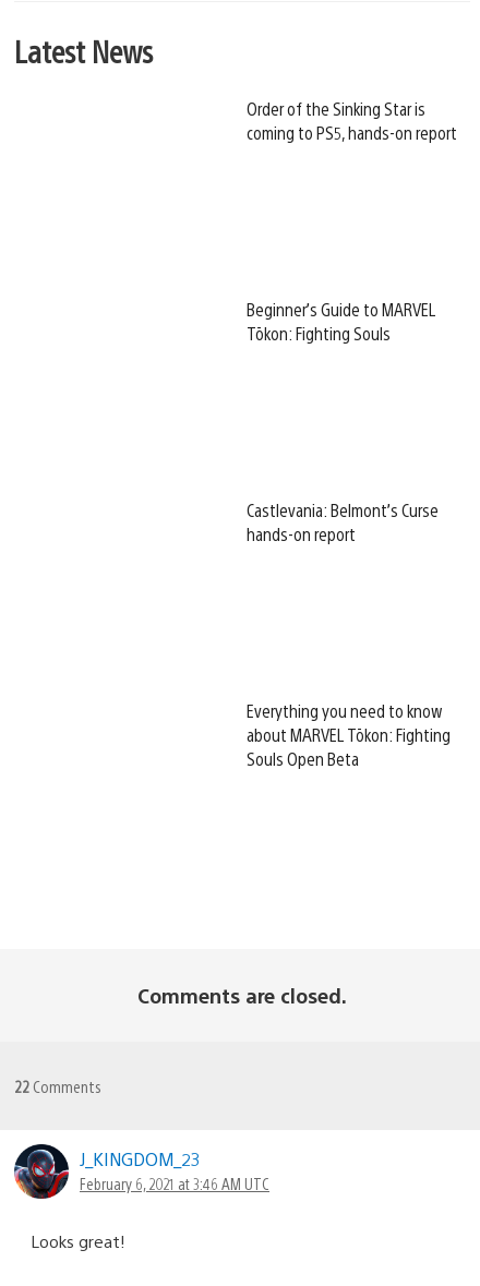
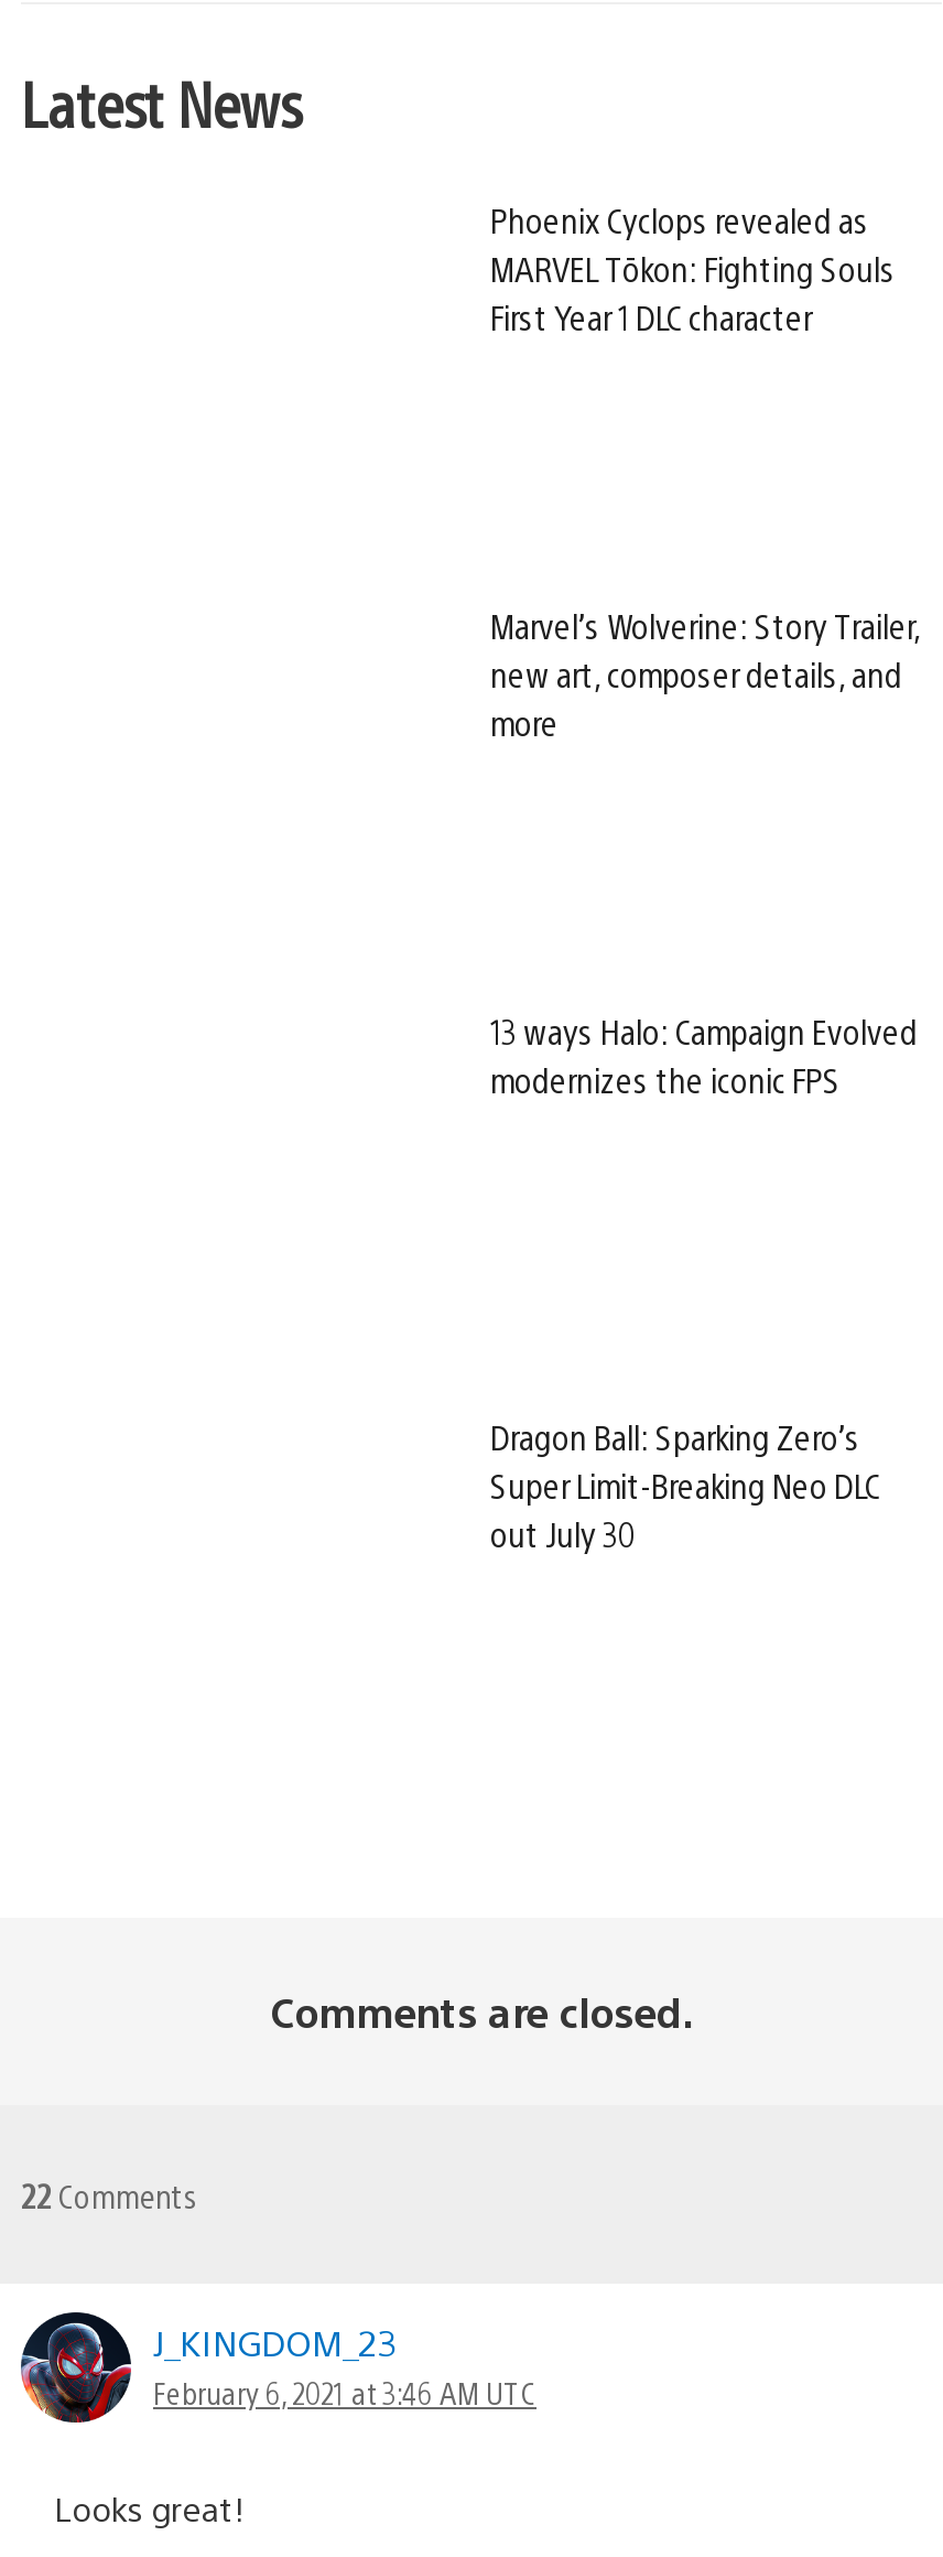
- Order of the Sinking Star is
- coming to PS5, hands-on report
+ Phoenix Cyclops revealed as
+ MARVEL Tōkon: Fighting Souls
+ First Year 1 DLC character

- Beginner’s Guide to MARVEL
- Tōkon: Fighting Souls
+ Marvel’s Wolverine: Story Trailer,
+ new art, composer details, and
+ more

- Castlevania: Belmont’s Curse
- hands-on report
+ 13 ways Halo: Campaign Evolved
+ modernizes the iconic FPS

- Everything you need to know
- about MARVEL Tōkon: Fighting
- Souls Open Beta
+ Dragon Ball: Sparking Zero’s
+ Super Limit-Breaking Neo DLC
+ out July 30
